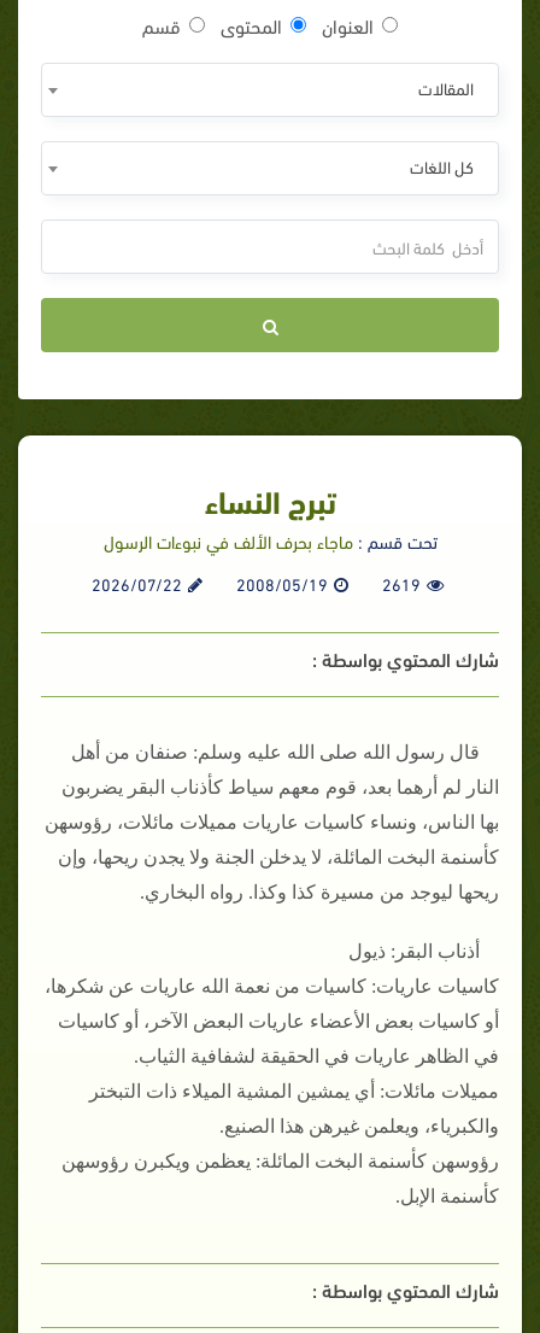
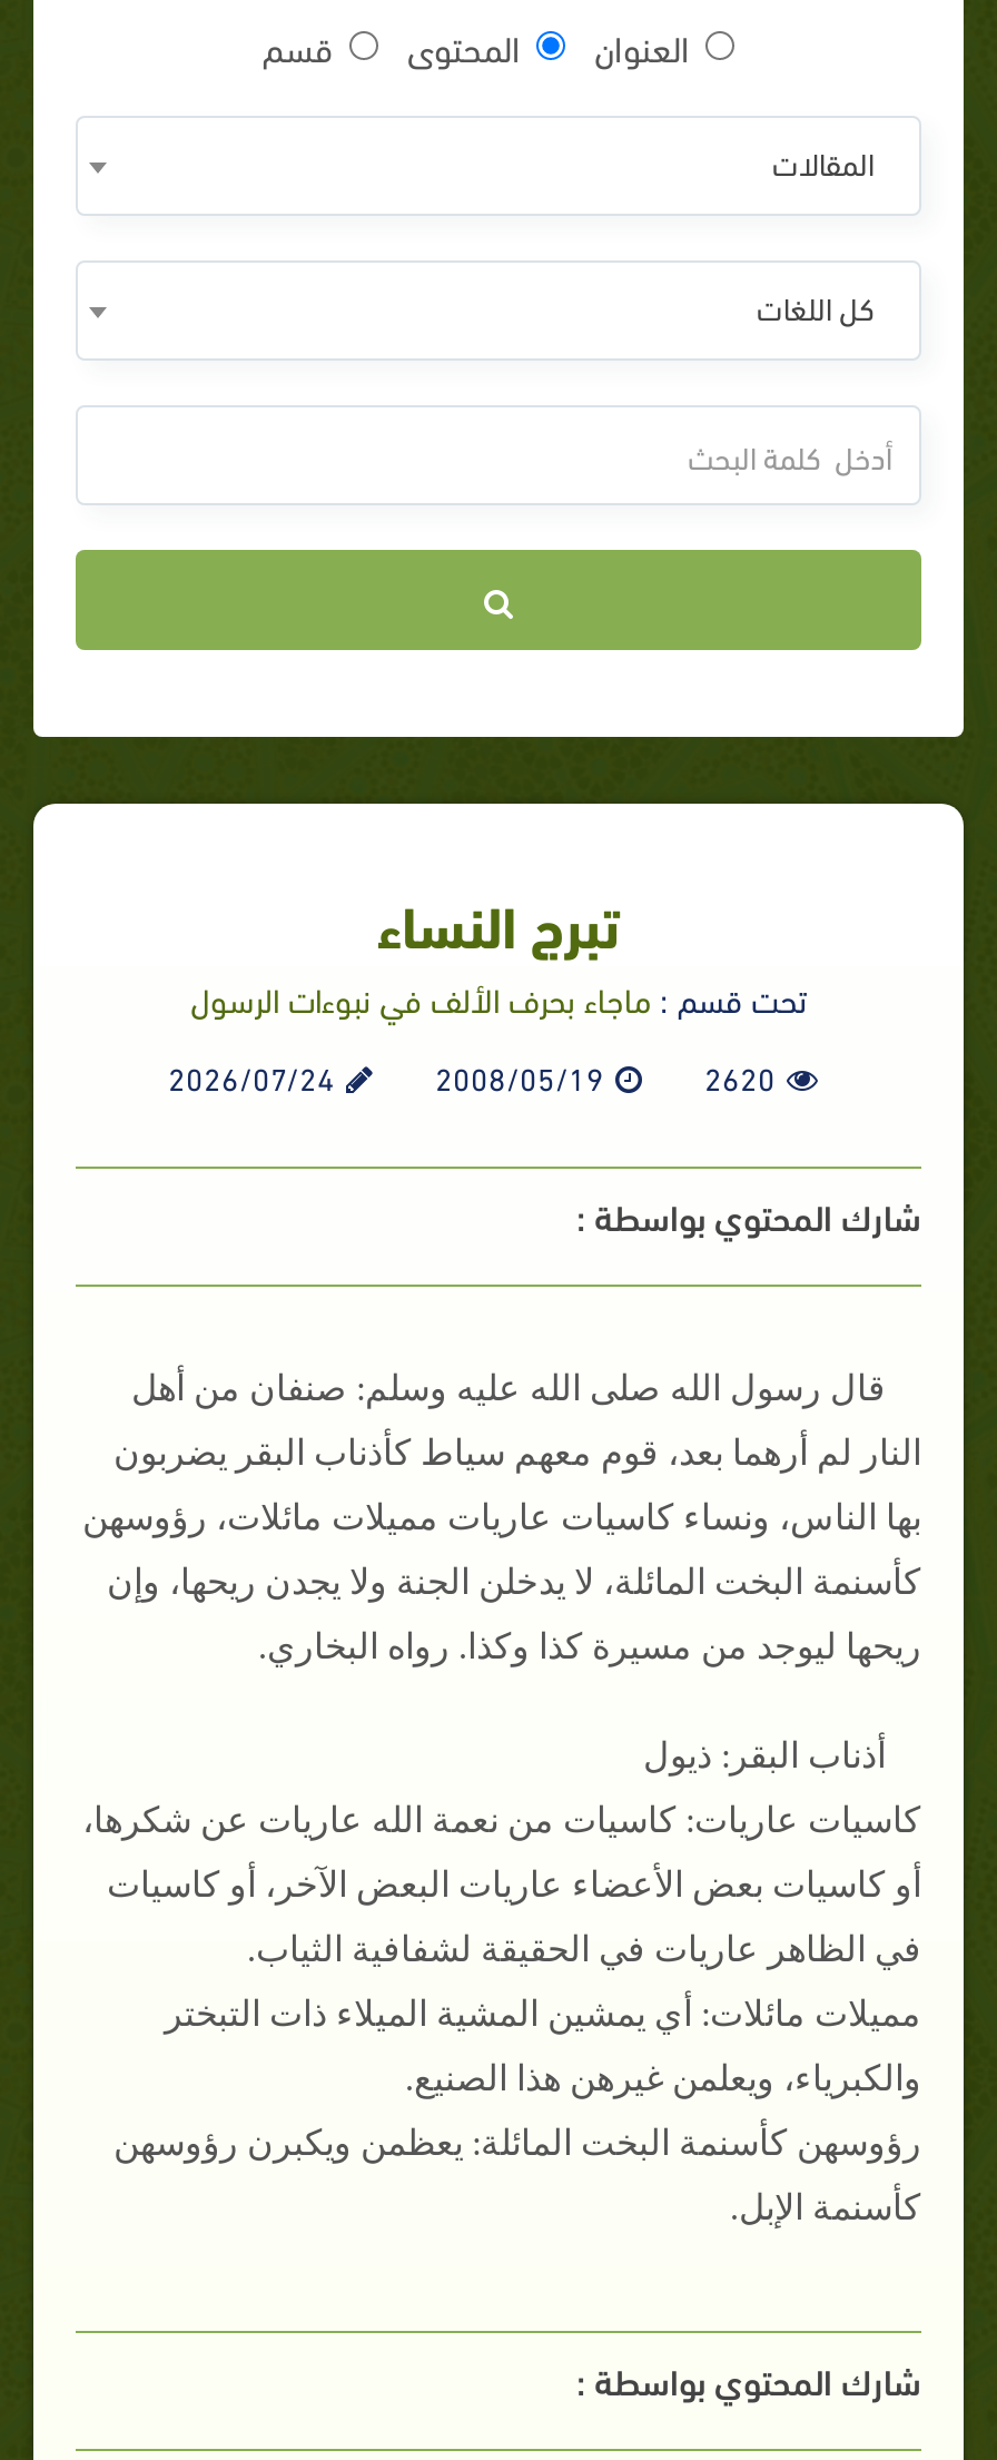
- 2026/07/22
+ 2026/07/24

- 2619
+ 2620
